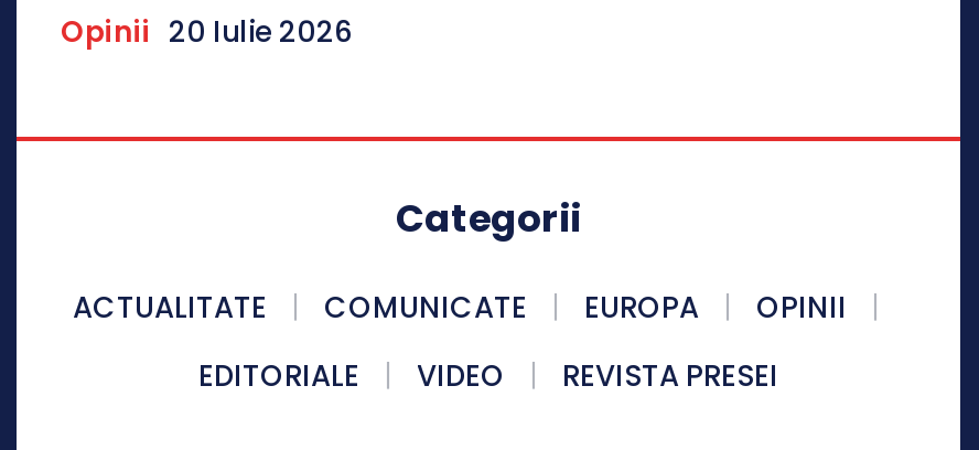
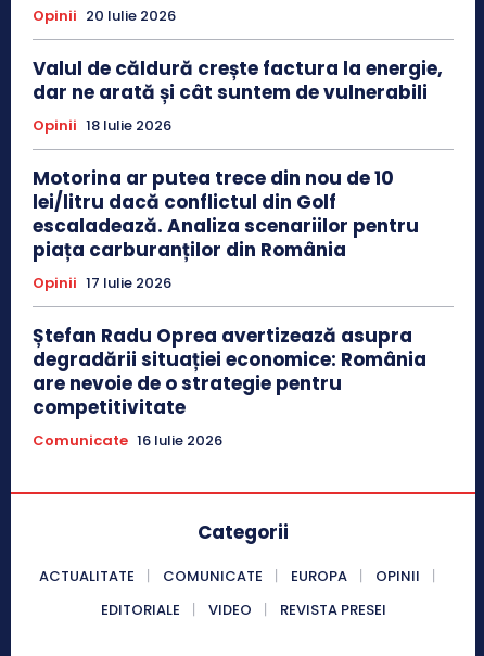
+ Valul de căldură crește factura la energie,
+ dar ne arată și cât suntem de vulnerabili
+ Opinii 18 Iulie 2026
+ Motorina ar putea trece din nou de 10
+ lei/litru dacă conflictul din Golf
+ escaladează. Analiza scenariilor pentru
+ piața carburanților din România
+ Opinii 17 Iulie 2026
+ Ștefan Radu Oprea avertizează asupra
+ degradării situației economice: România
+ are nevoie de o strategie pentru
+ competitivitate
+ Comunicate 16 Iulie 2026
